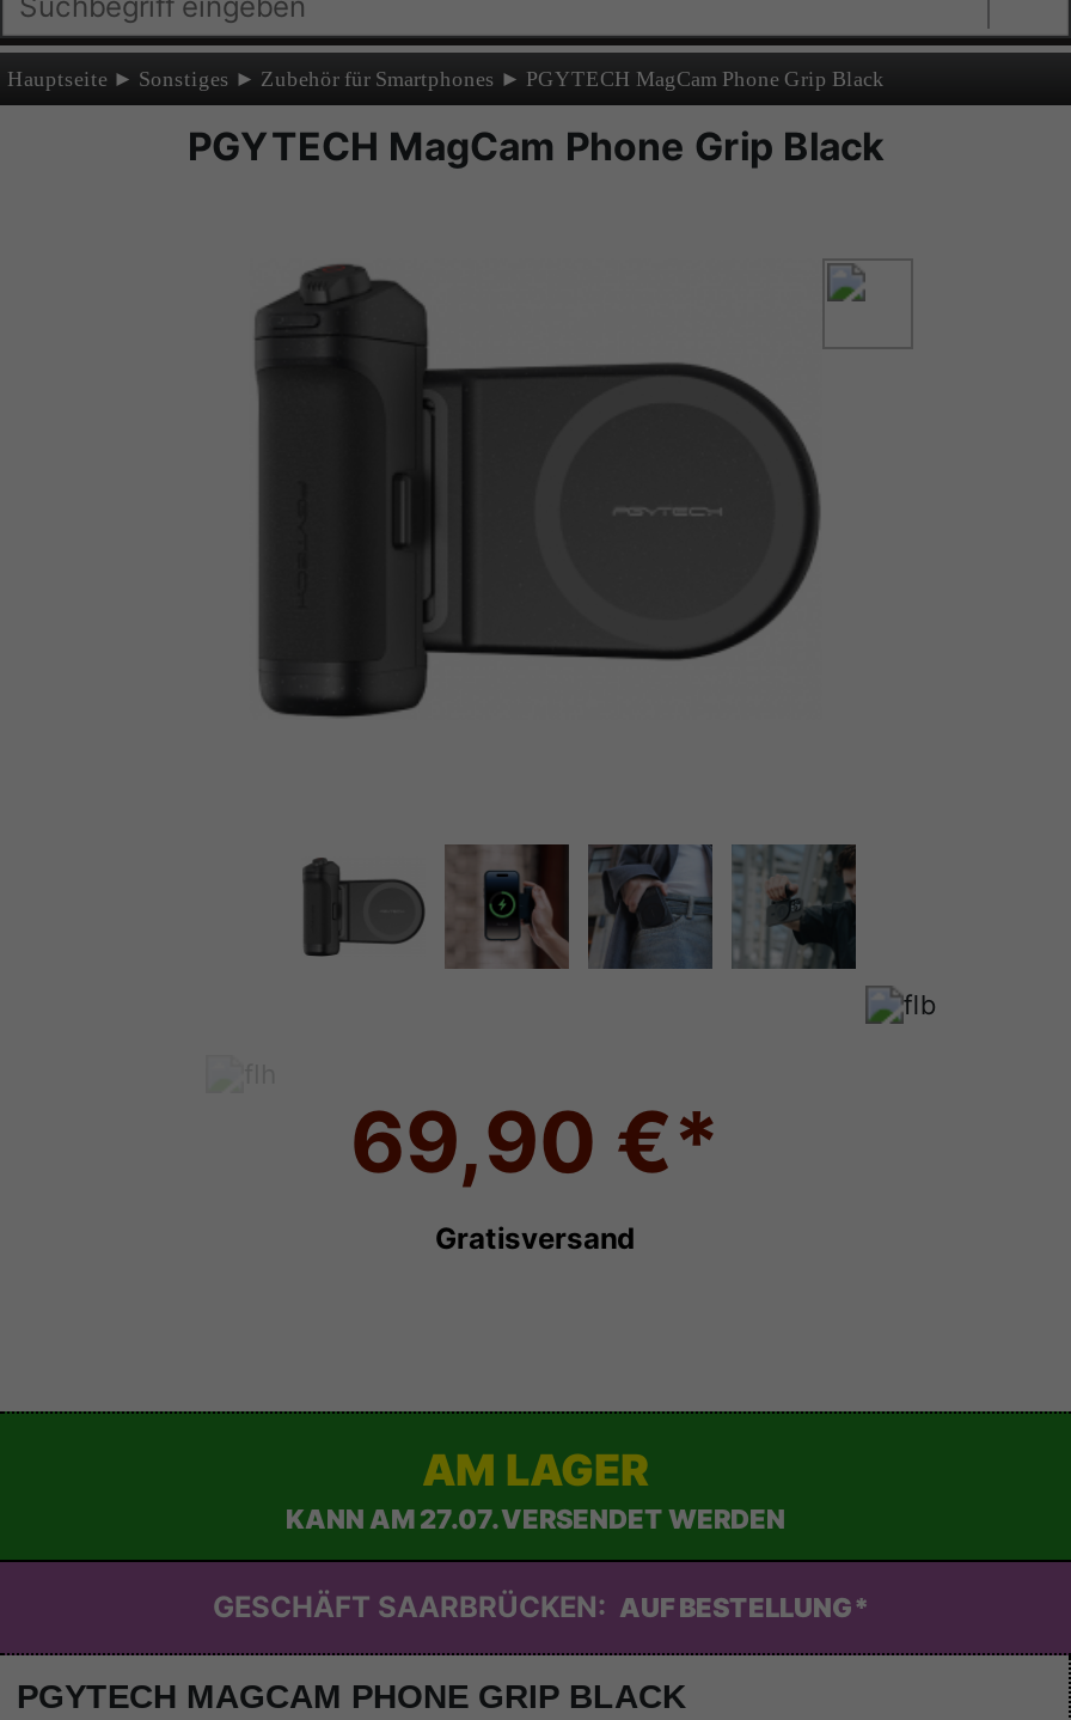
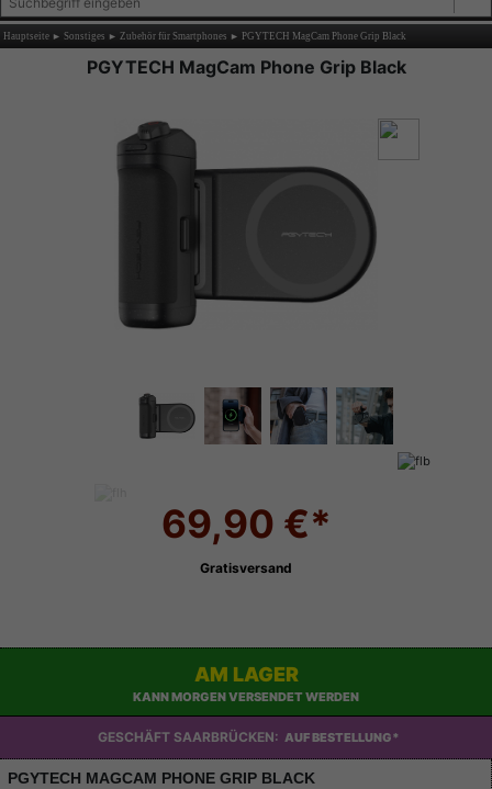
- KANN AM 27.07. VERSENDET WERDEN
+ KANN MORGEN VERSENDET WERDEN
